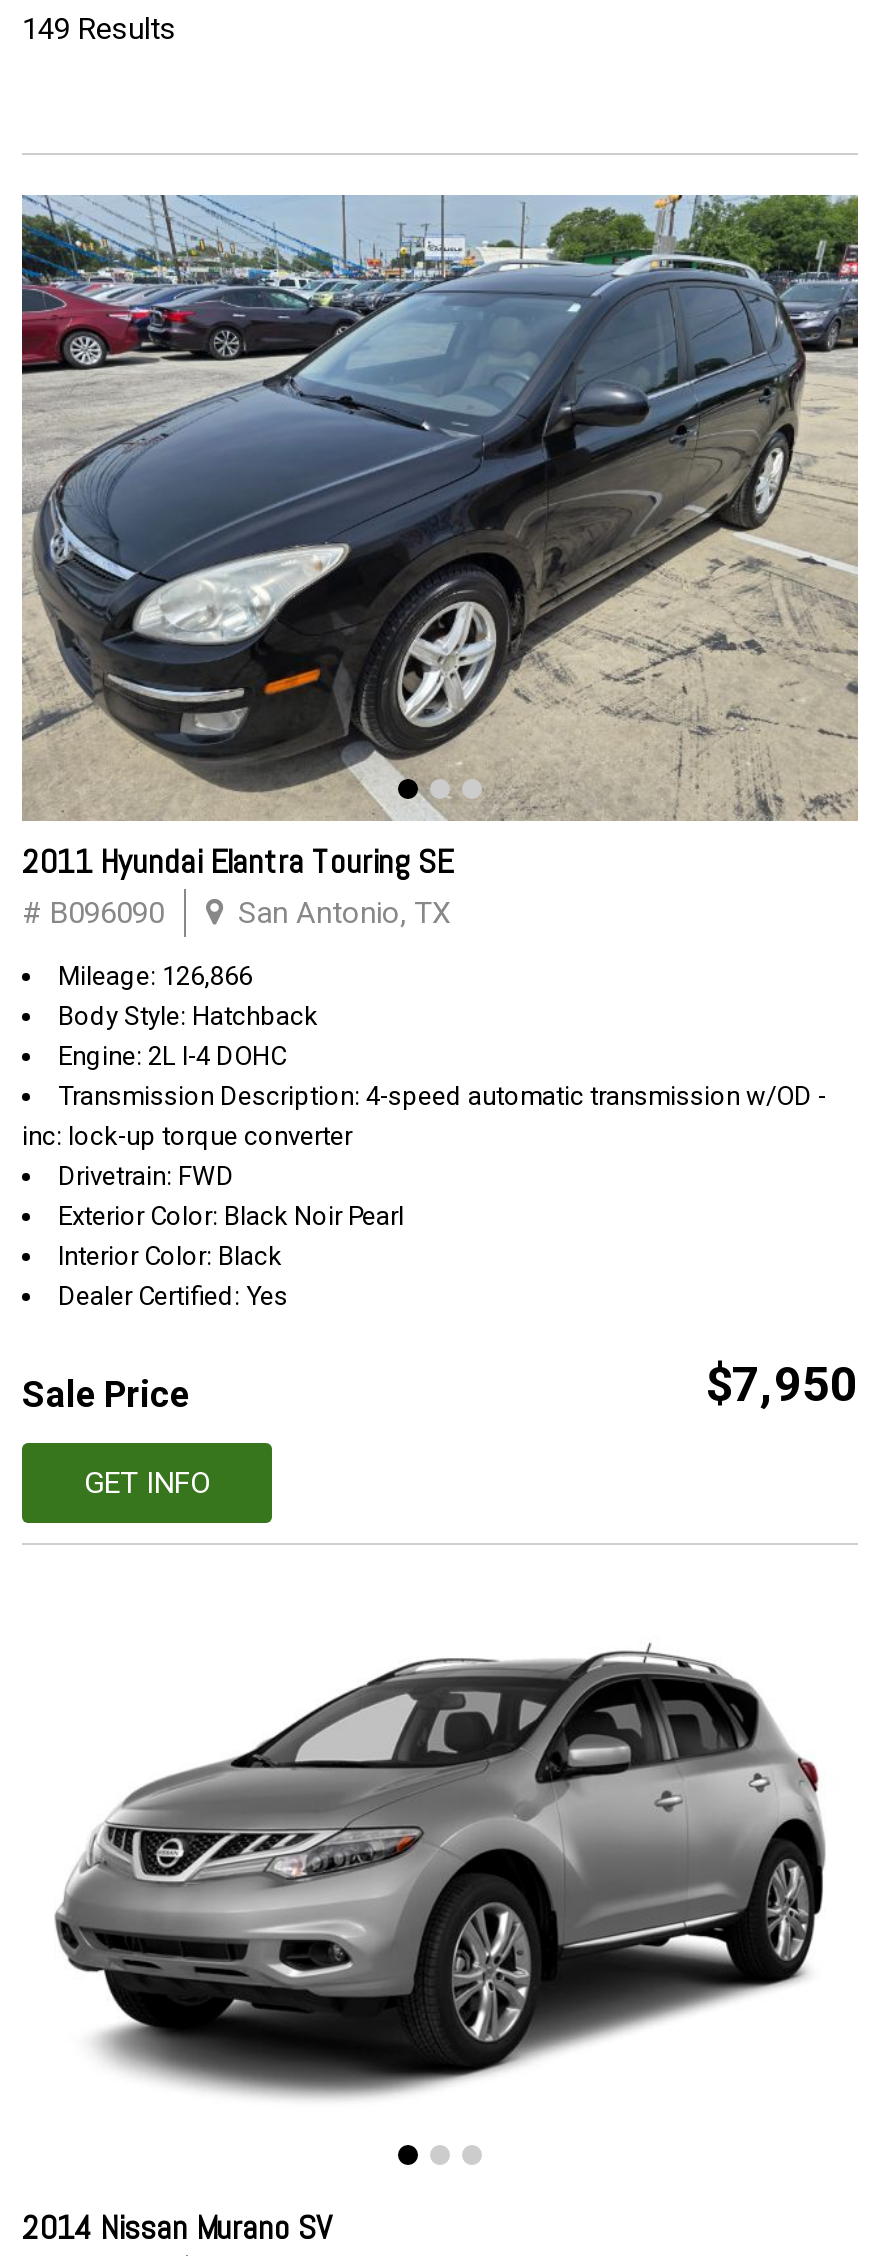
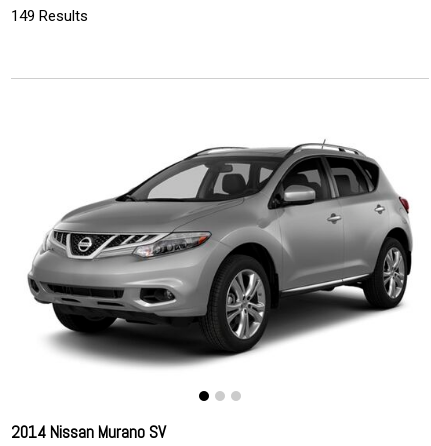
- [image]
- 2011 Hyundai Elantra Touring SE
- # B096090
- San Antonio, TX
- Mileage: 126,866
- Body Style: Hatchback
- Engine: 2L I-4 DOHC
- Transmission Description: 4-speed automatic transmission w/OD -
- inc: lock-up torque converter
- Drivetrain: FWD
- Exterior Color: Black Noir Pearl
- Interior Color: Black
- Dealer Certified: Yes
- Sale Price
- $7,950
- GET INFO
